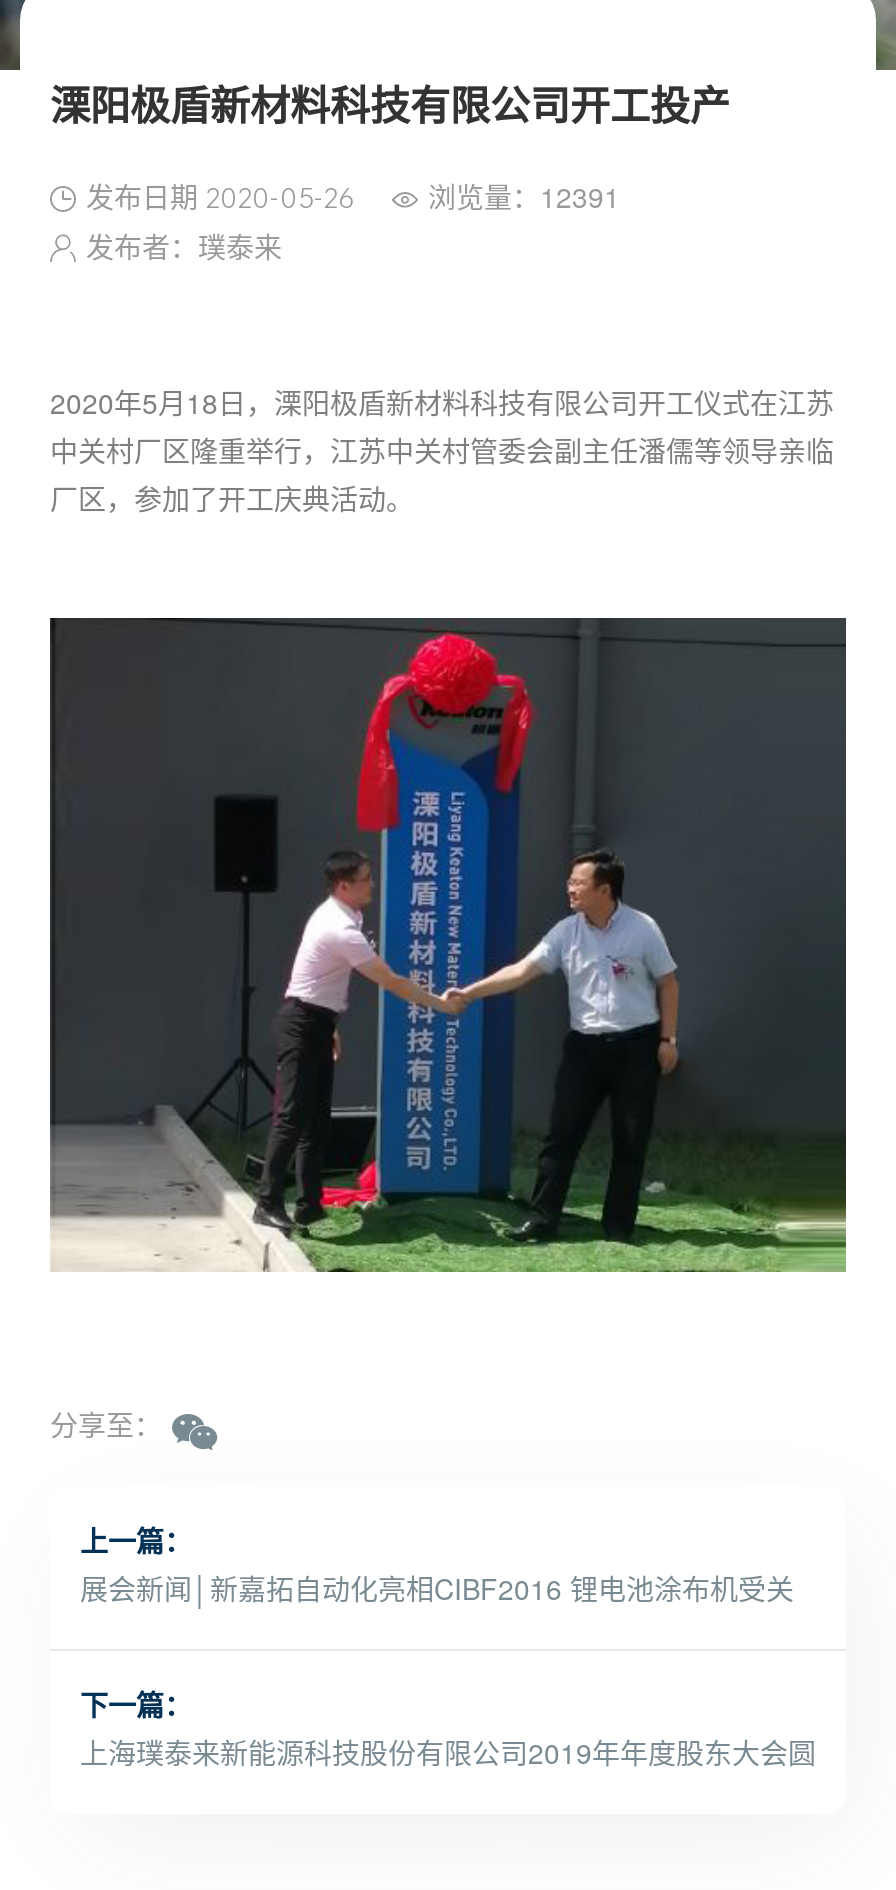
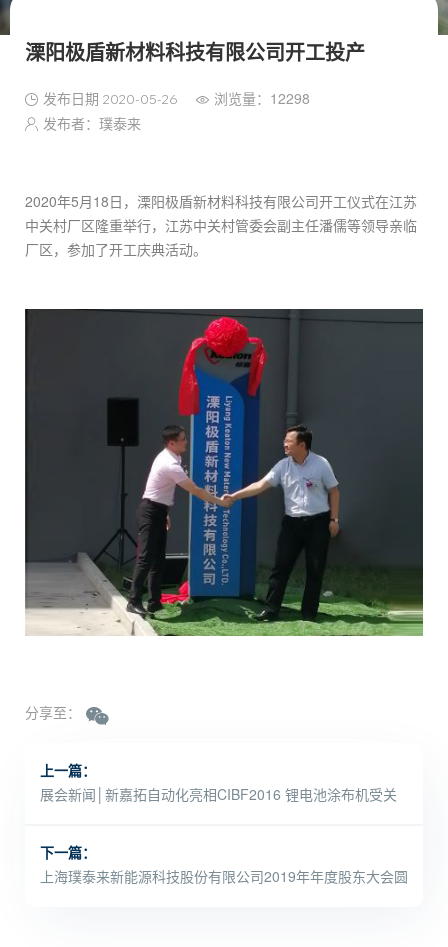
- 发布日期2020-05-26 浏览量：12391
+ 发布日期2020-05-26 浏览量：12298
